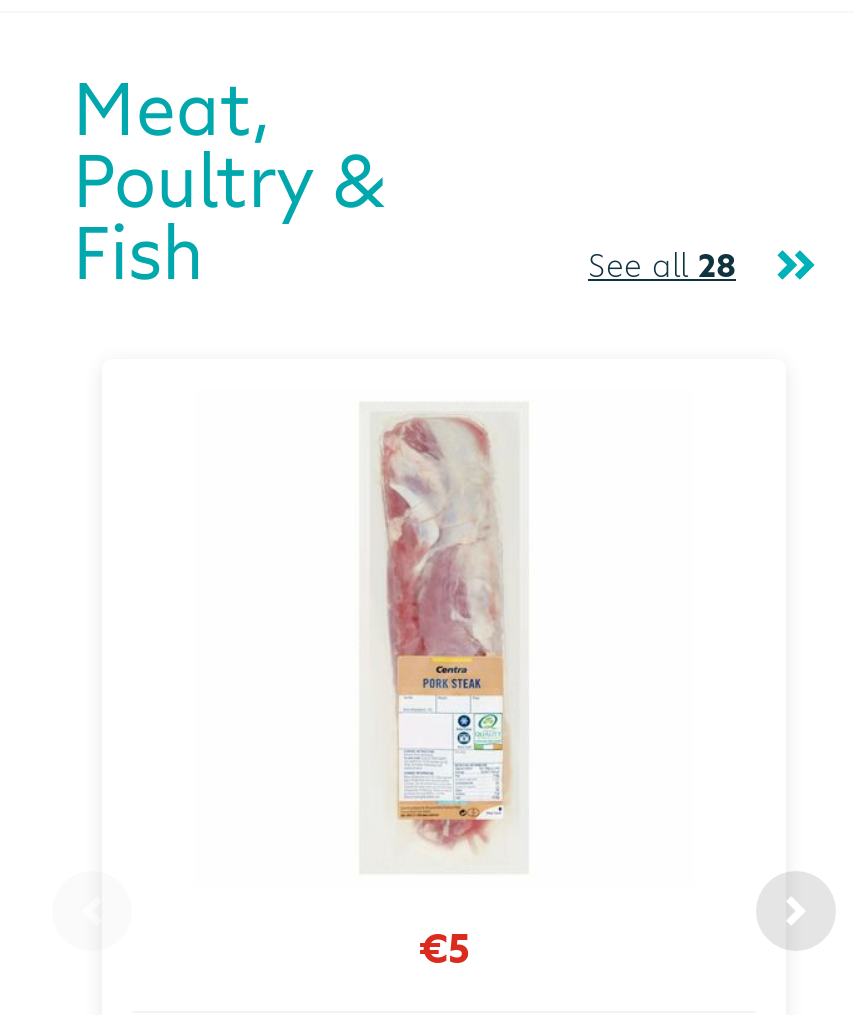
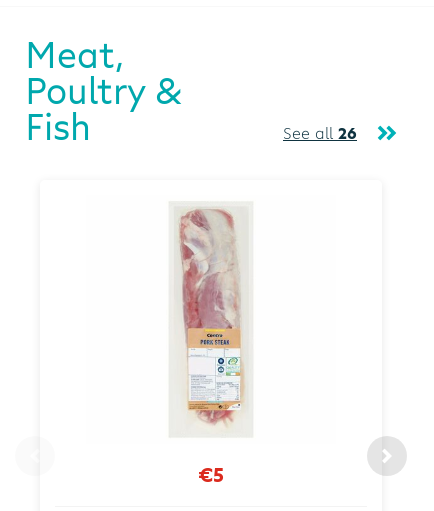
- See all 28
+ See all 26
